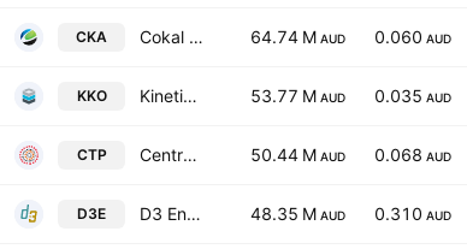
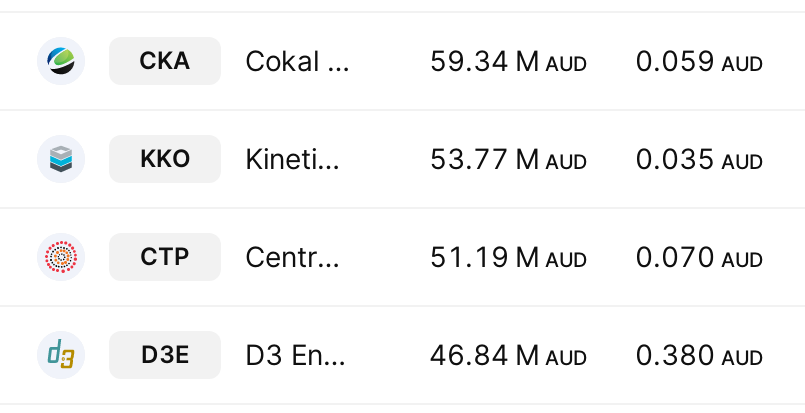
- 64.74 M AUD
+ 59.34 M AUD

- 0.060 AUD
+ 0.059 AUD

- 50.44 M AUD
+ 51.19 M AUD

- 0.068 AUD
+ 0.070 AUD

- 48.35 M AUD
+ 46.84 M AUD

- 0.310 AUD
+ 0.380 AUD
